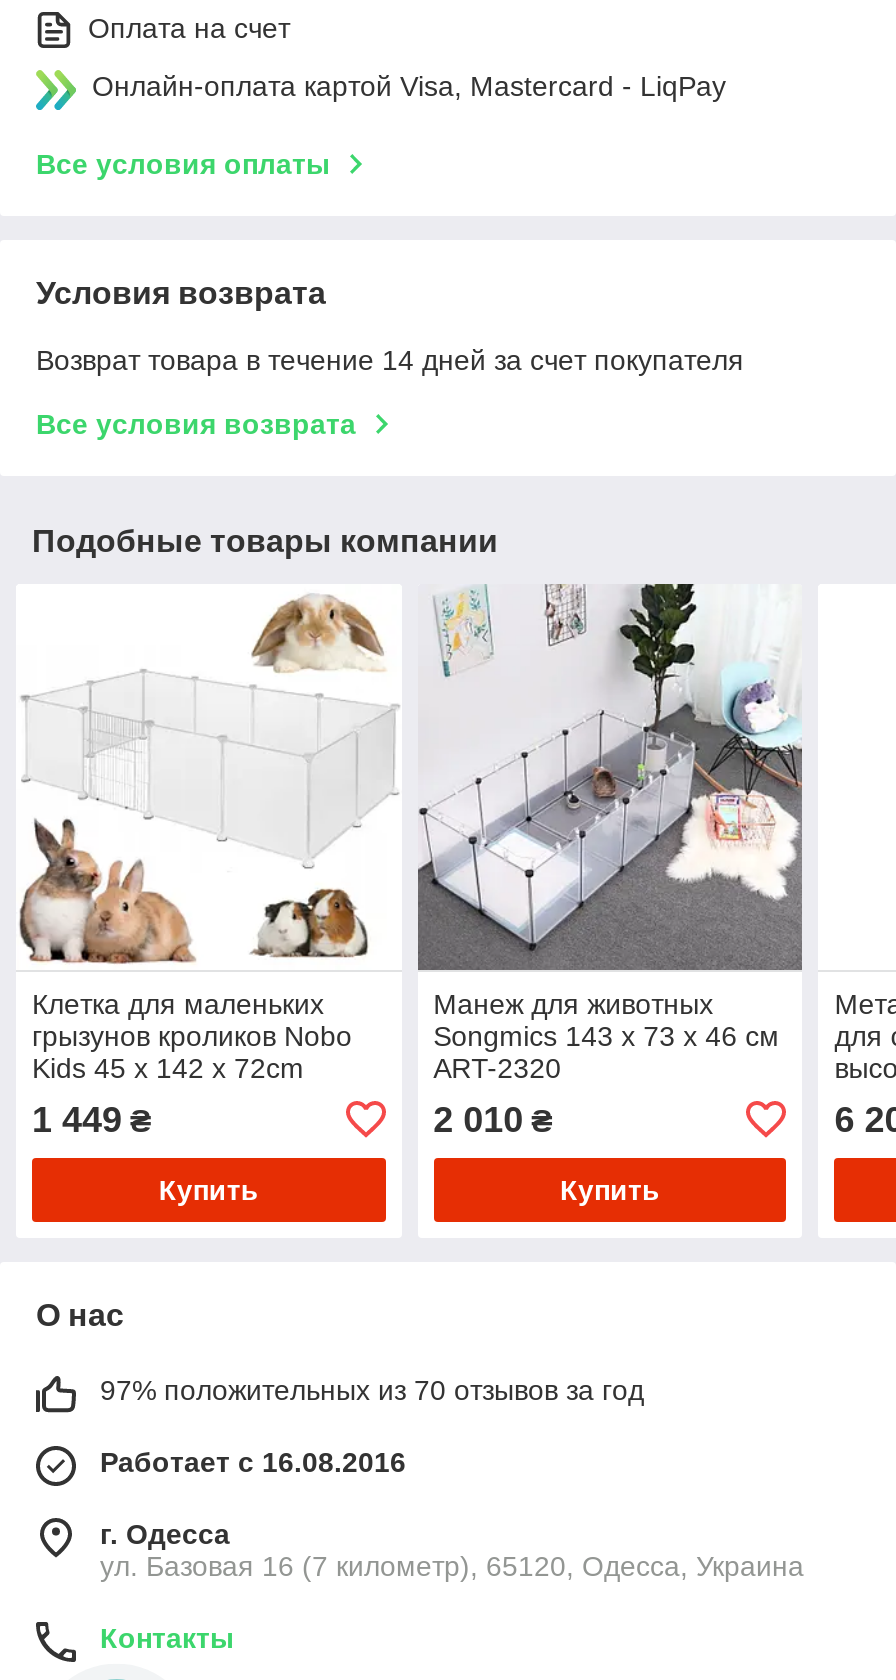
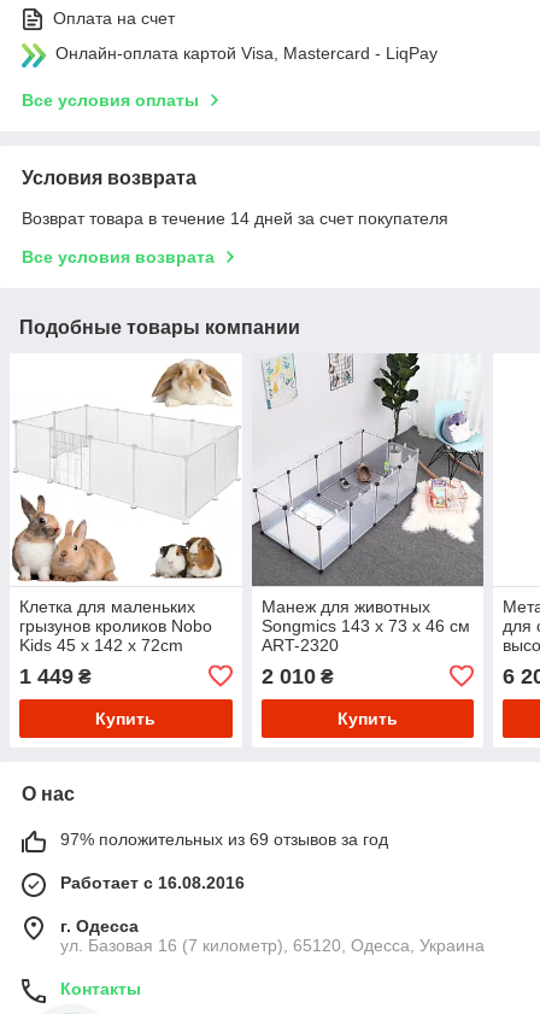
- 97% положительных из 70 отзывов за год
+ 97% положительных из 69 отзывов за год
